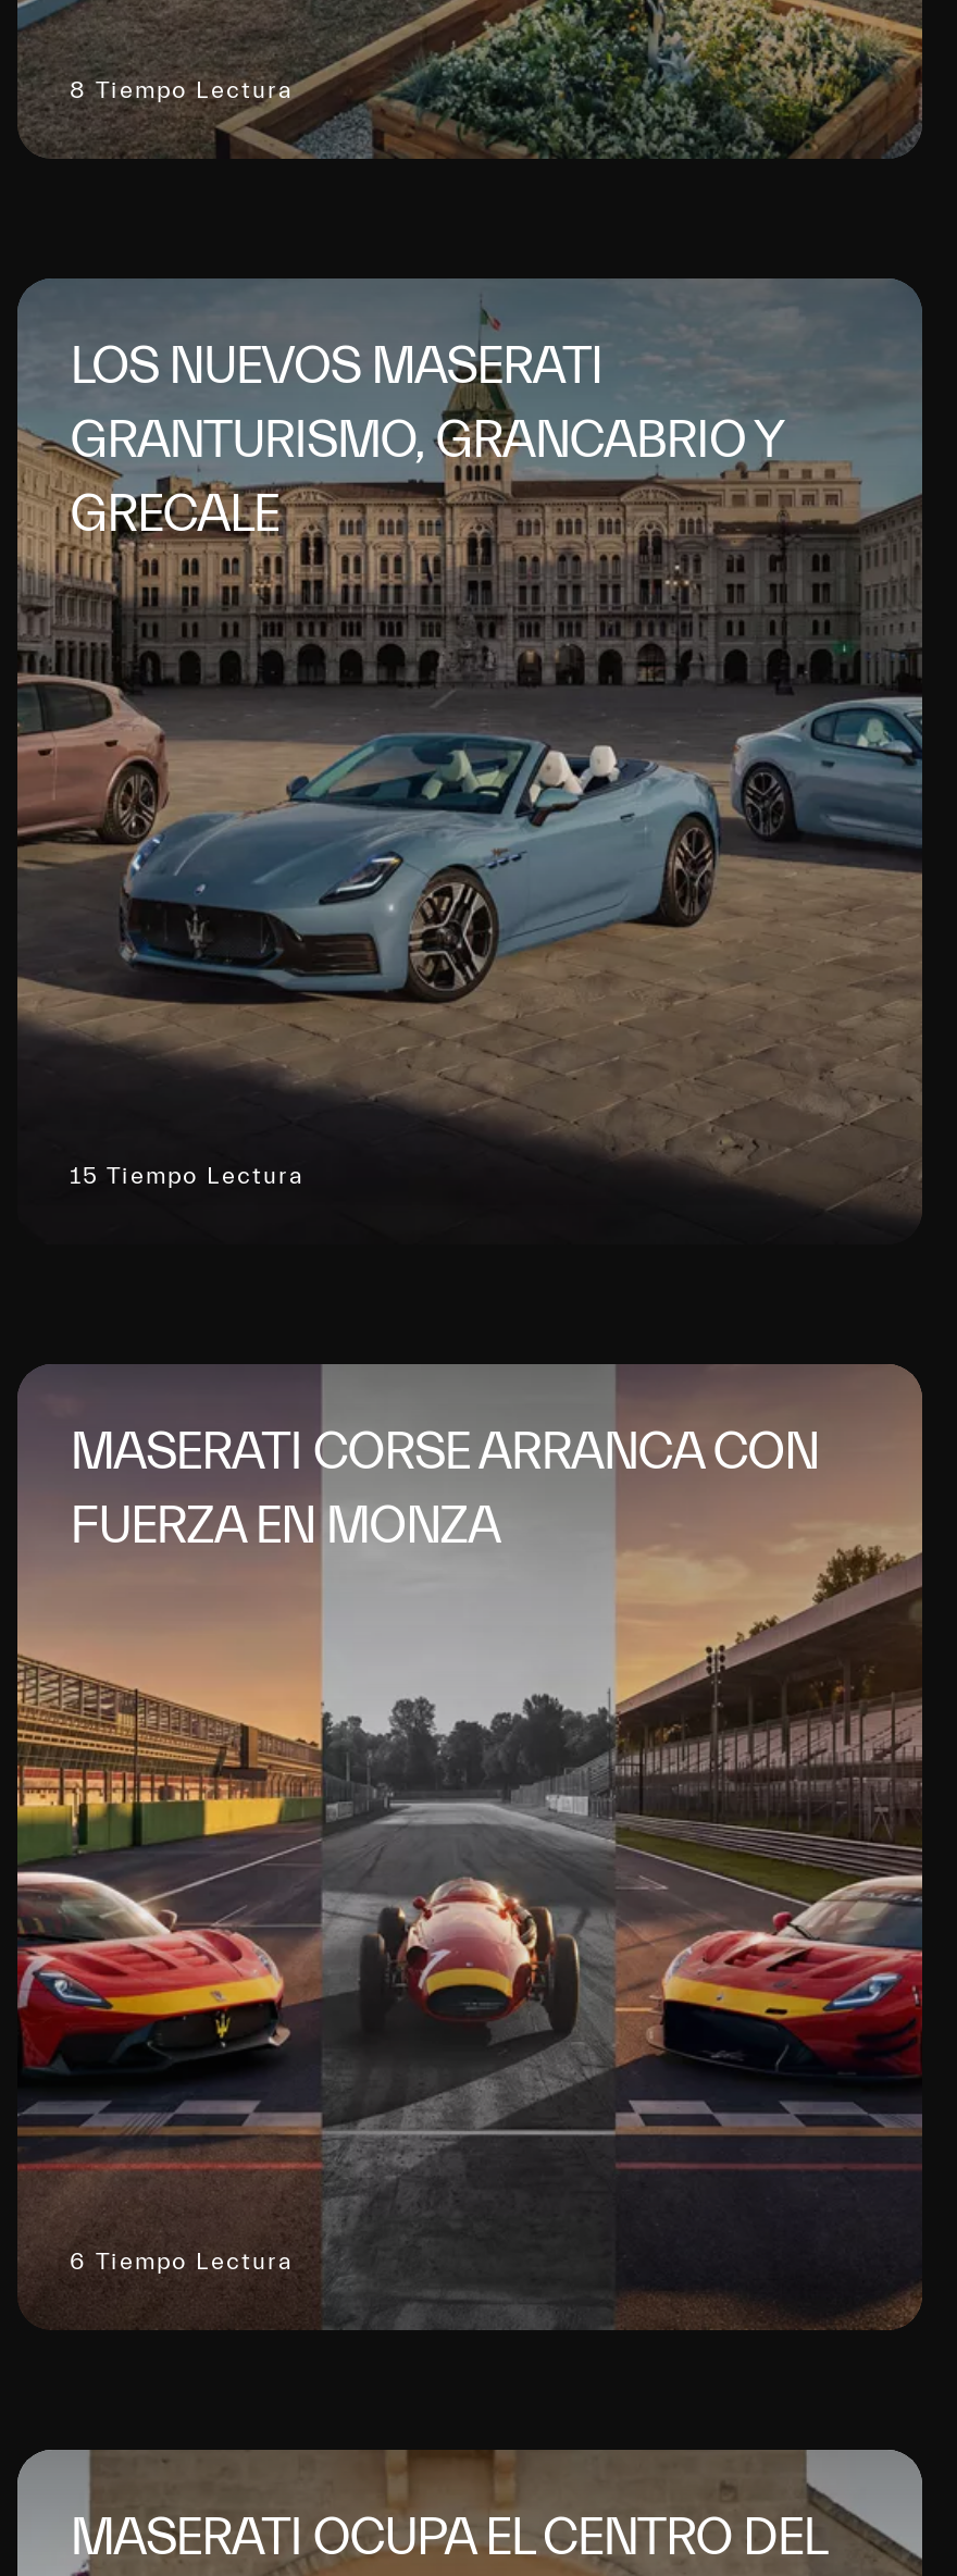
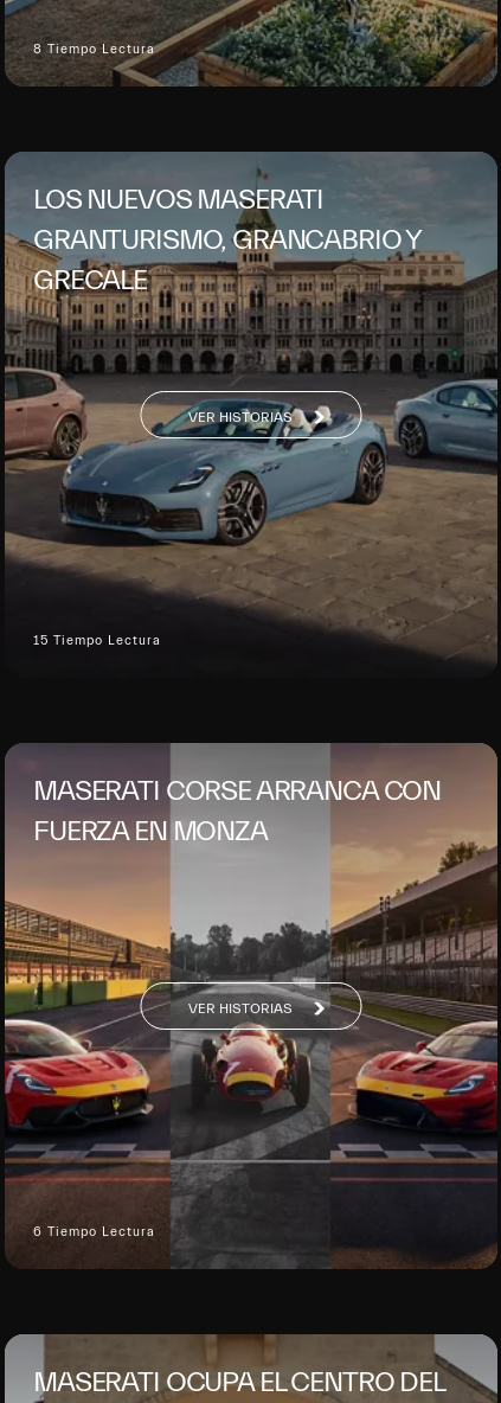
+ VER HISTORIAS

+ VER HISTORIAS
